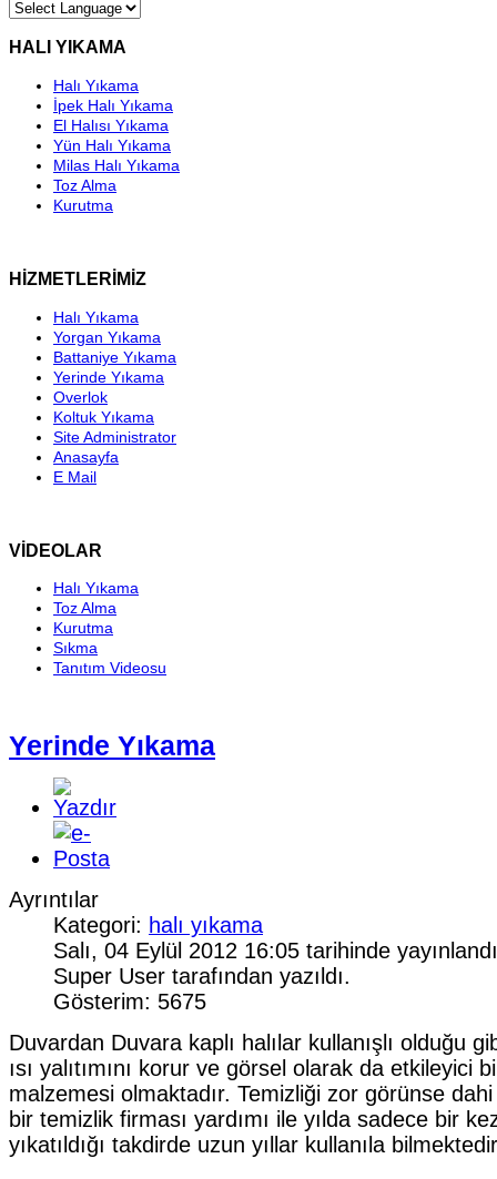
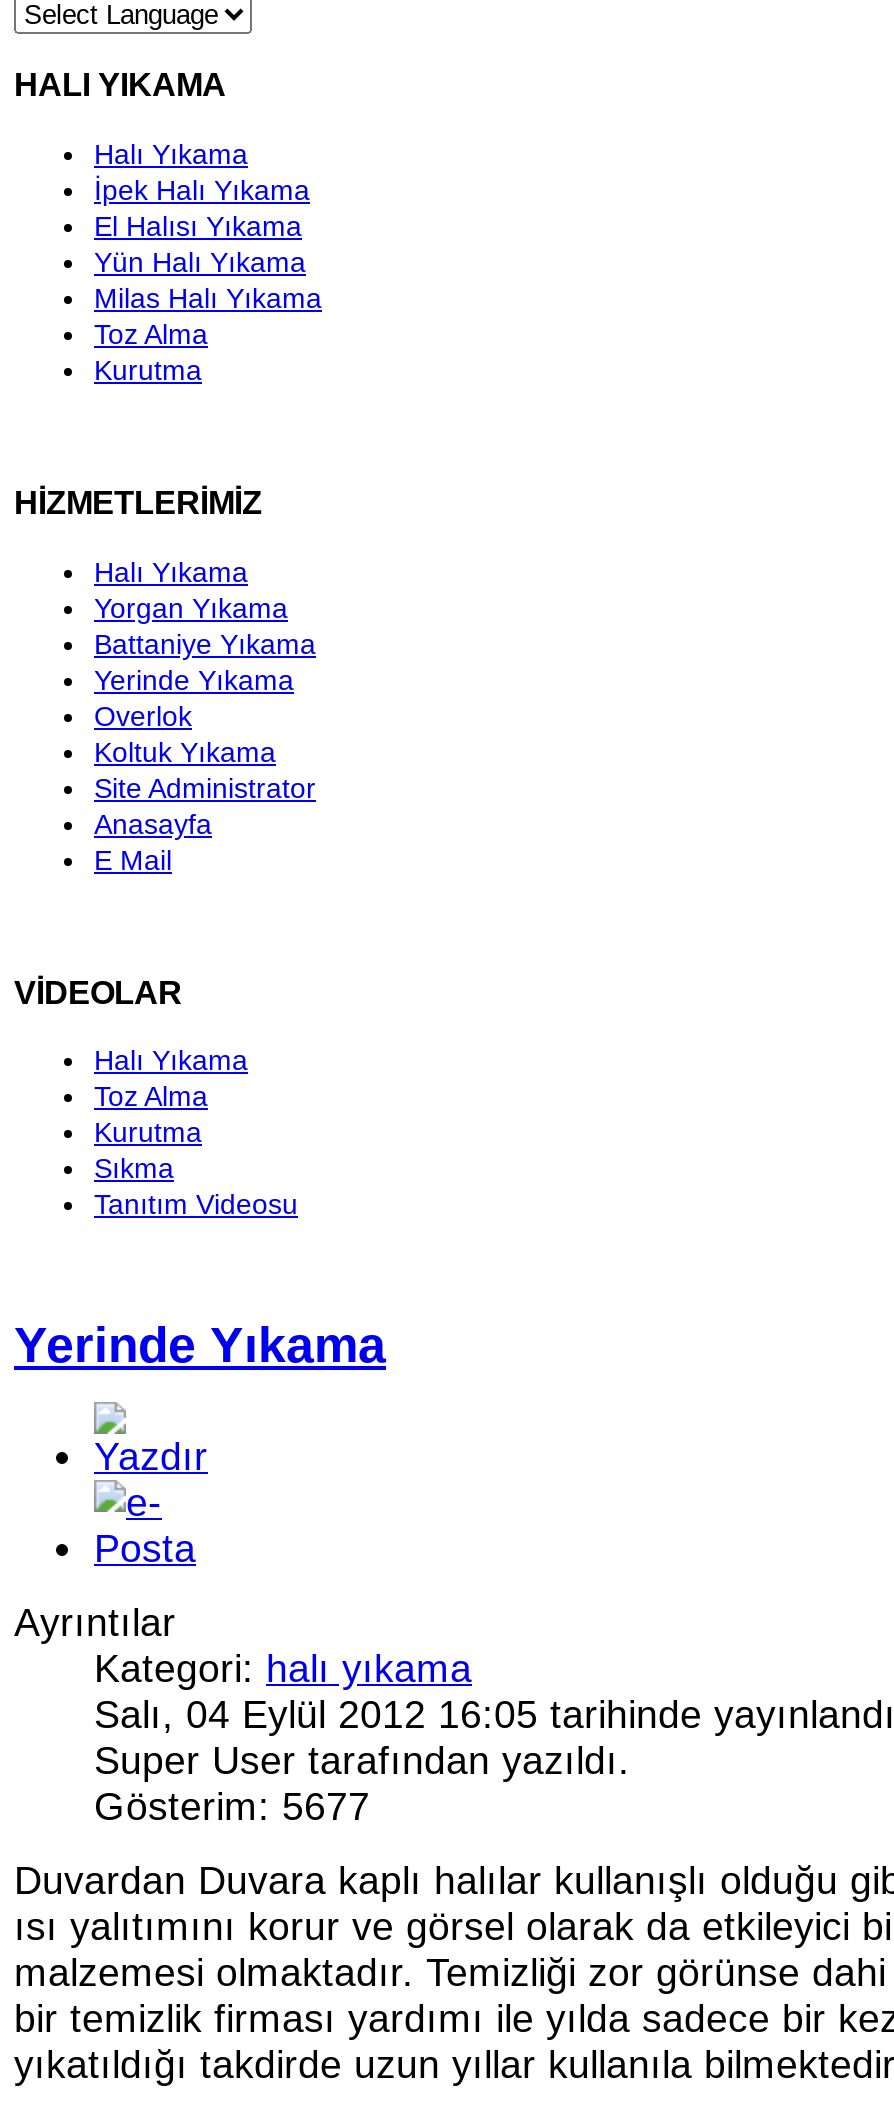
- Gösterim: 5675
+ Gösterim: 5677
